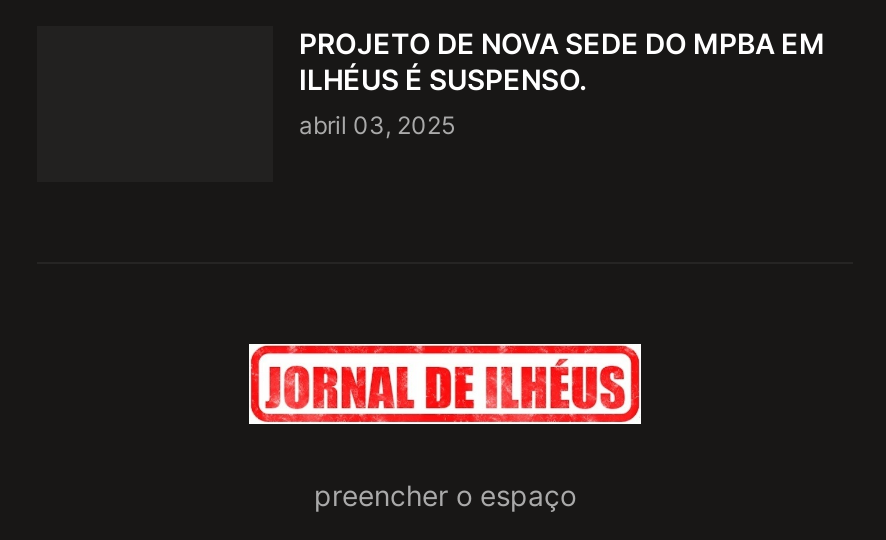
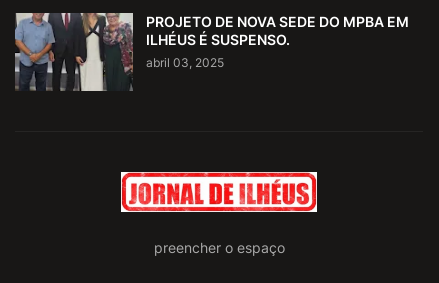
+ [image]
